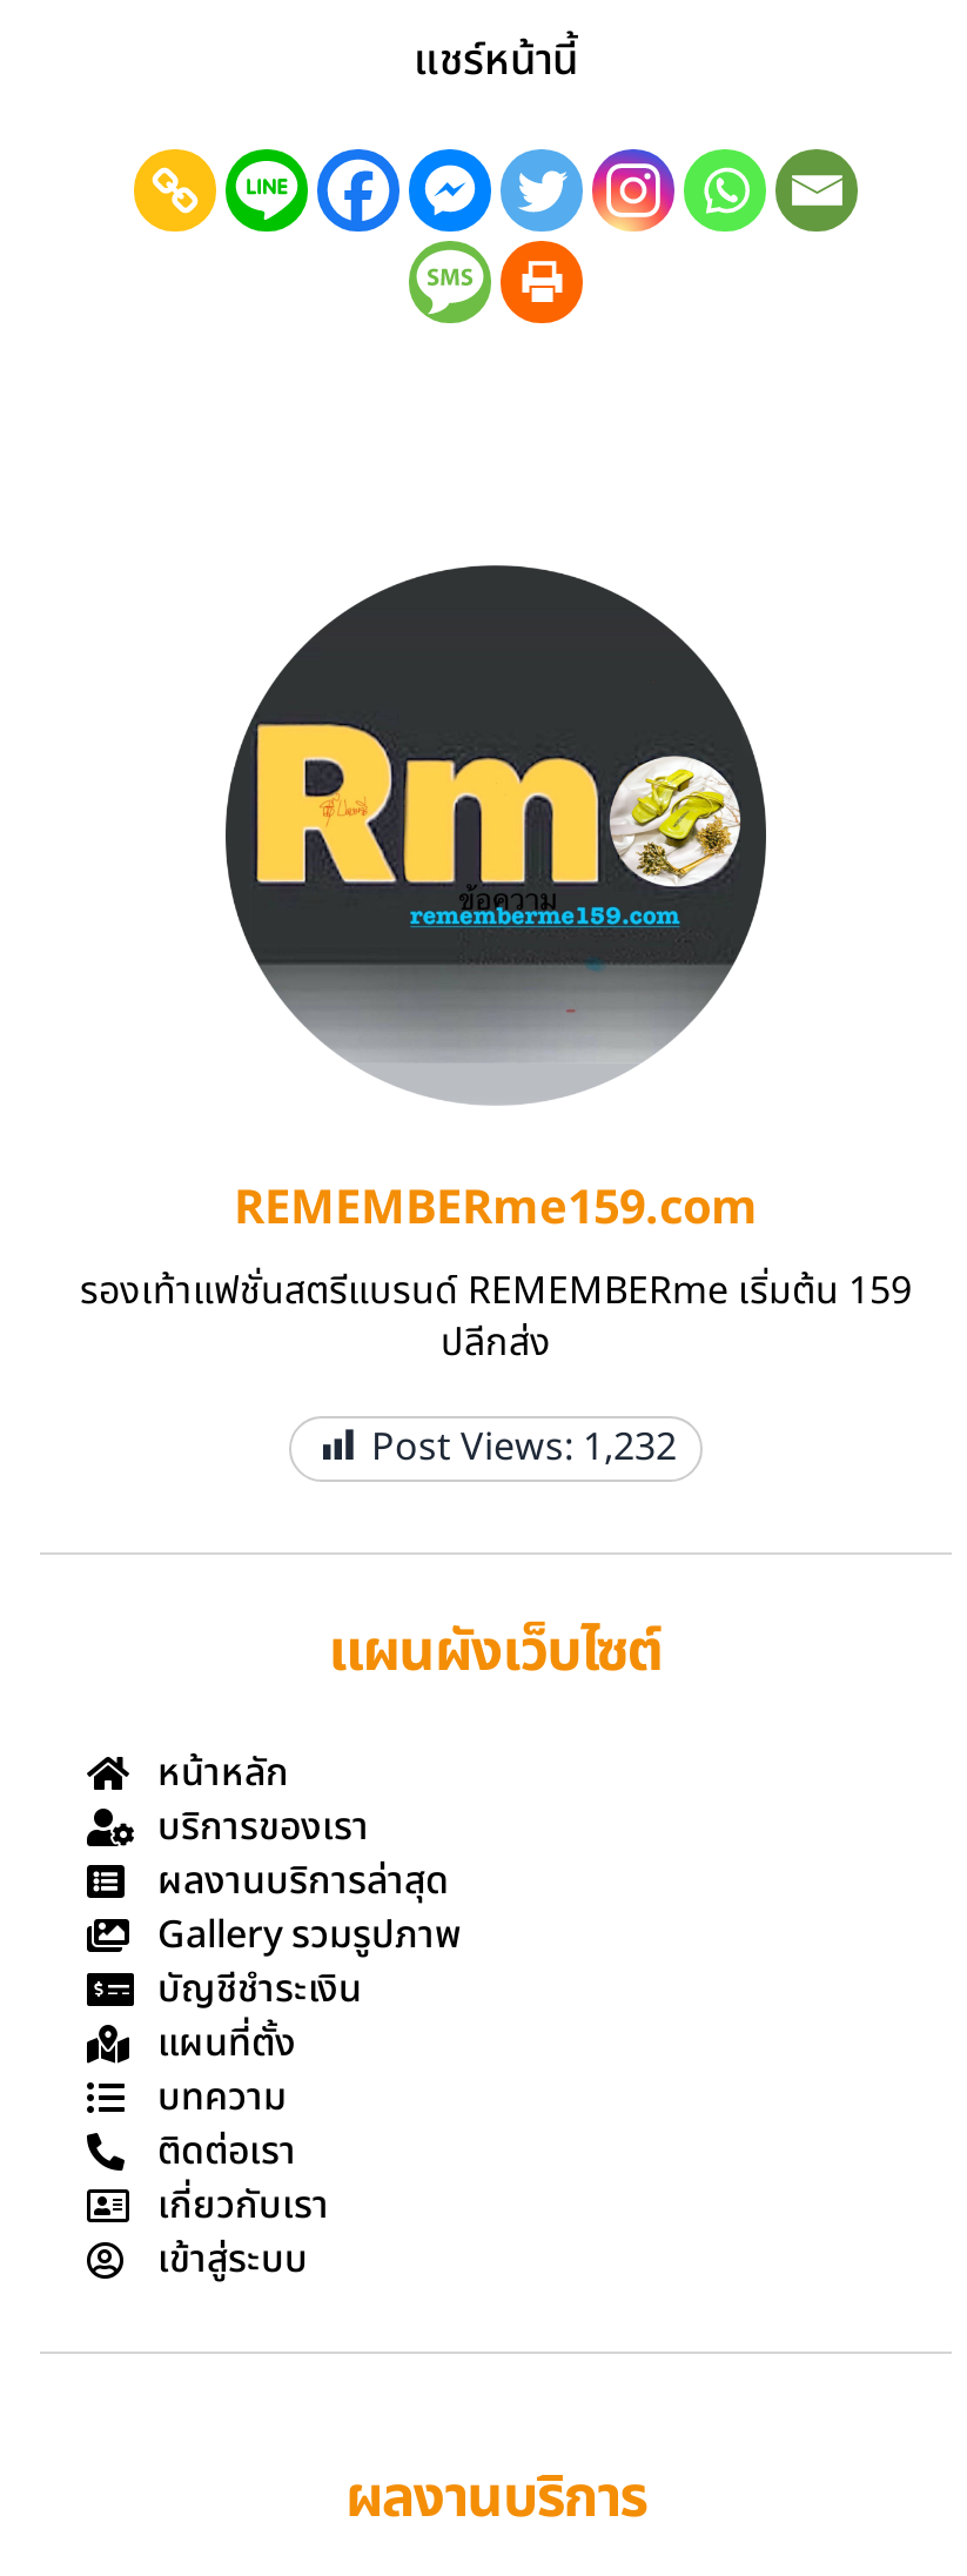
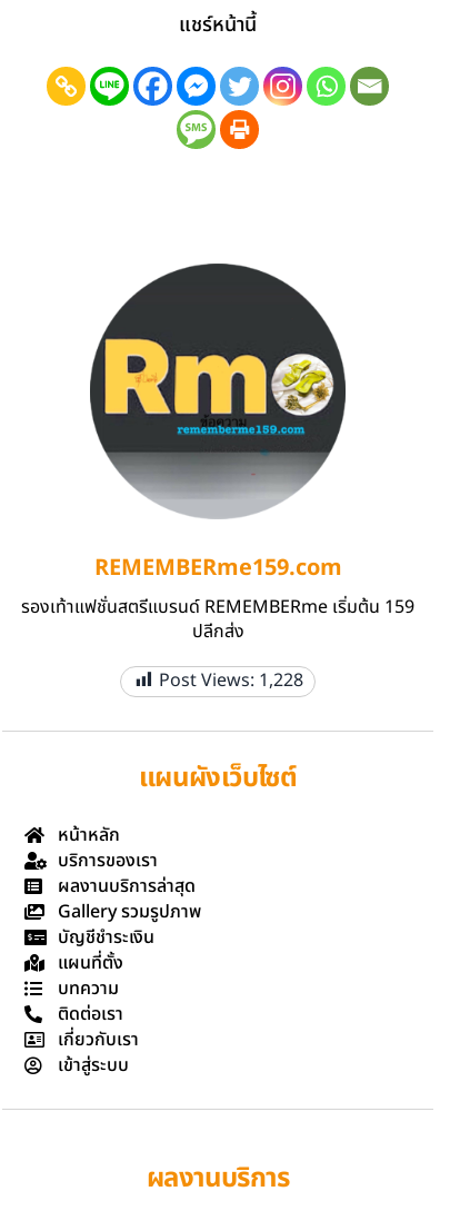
- Post Views: 1,232
+ Post Views: 1,228
